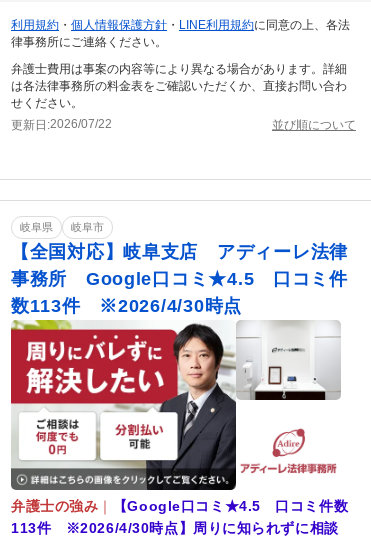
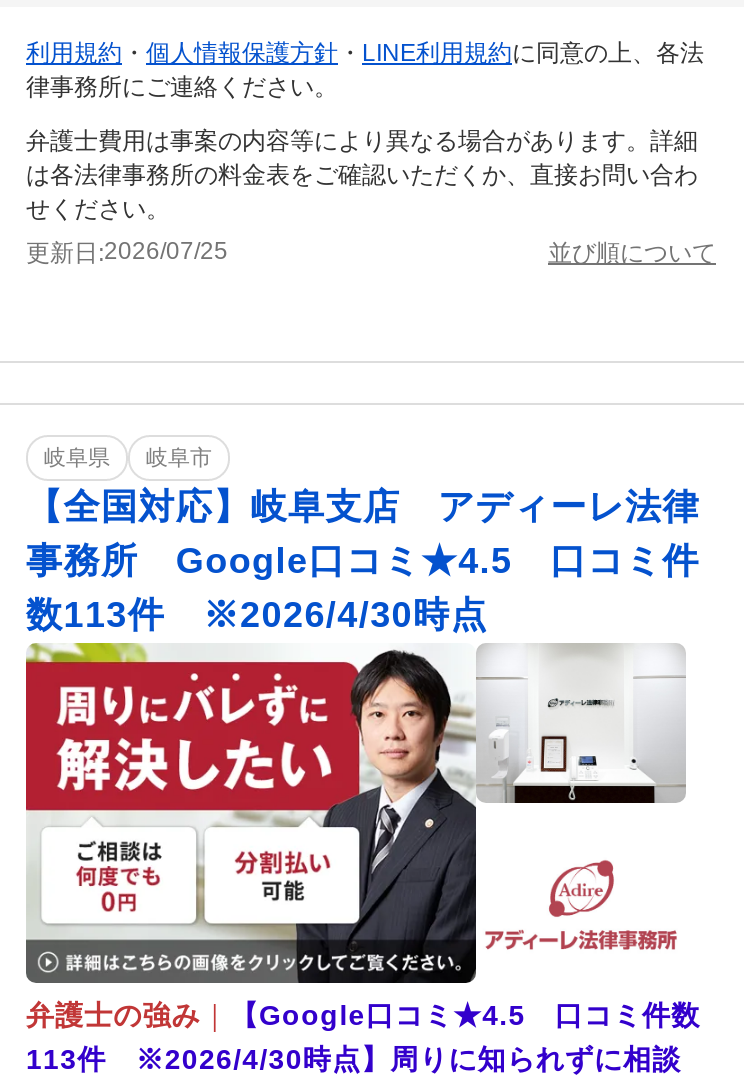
- 更新日: 2026/07/22
+ 更新日: 2026/07/25
